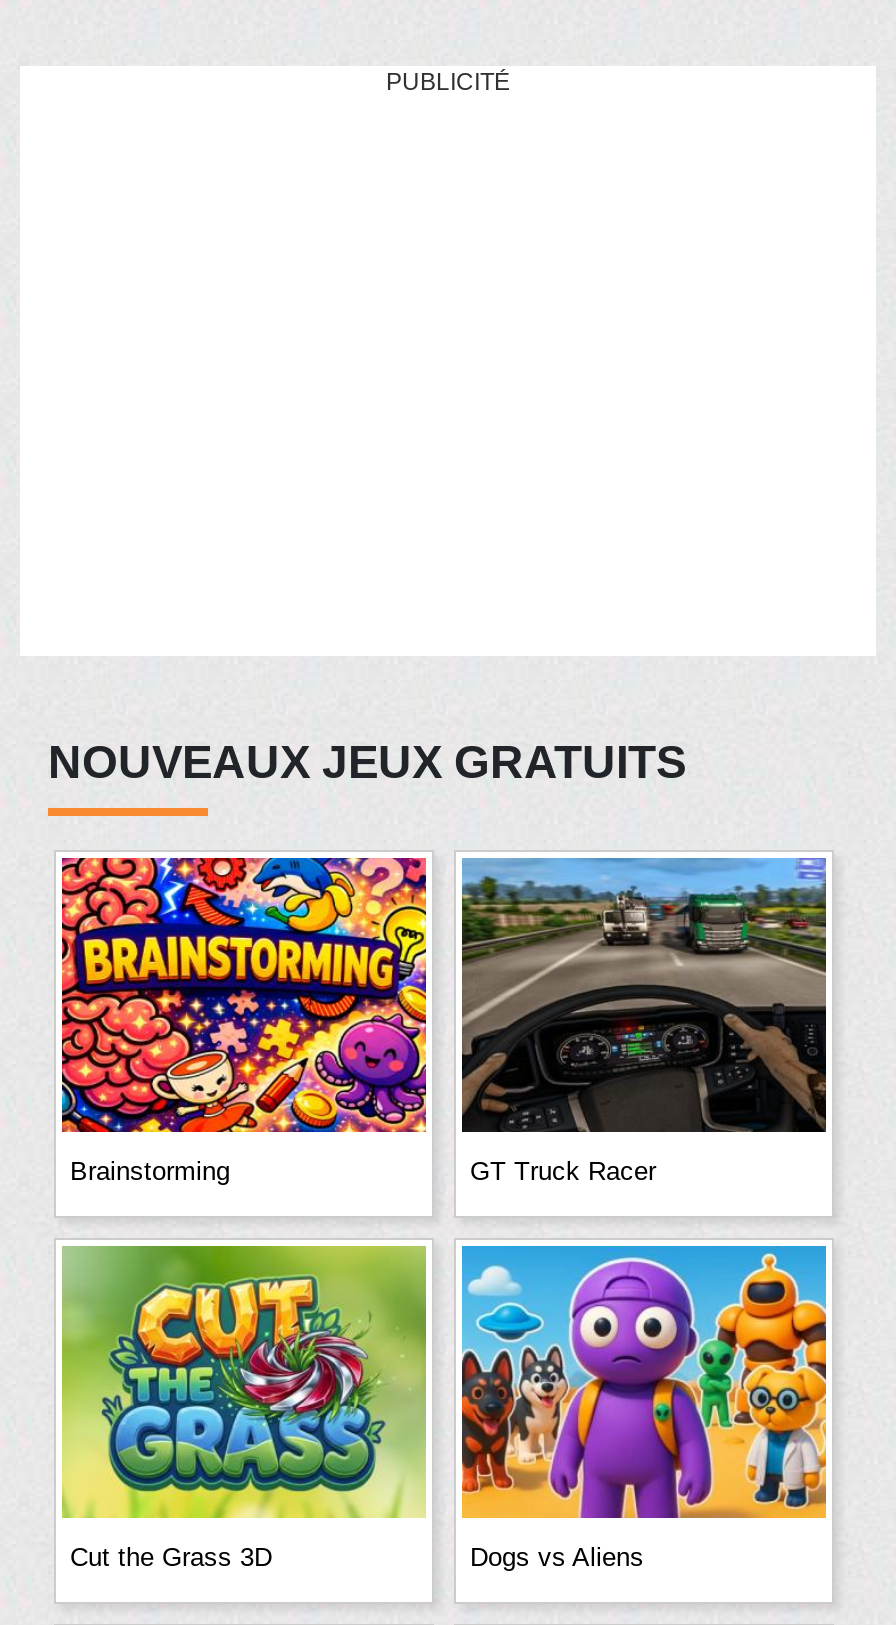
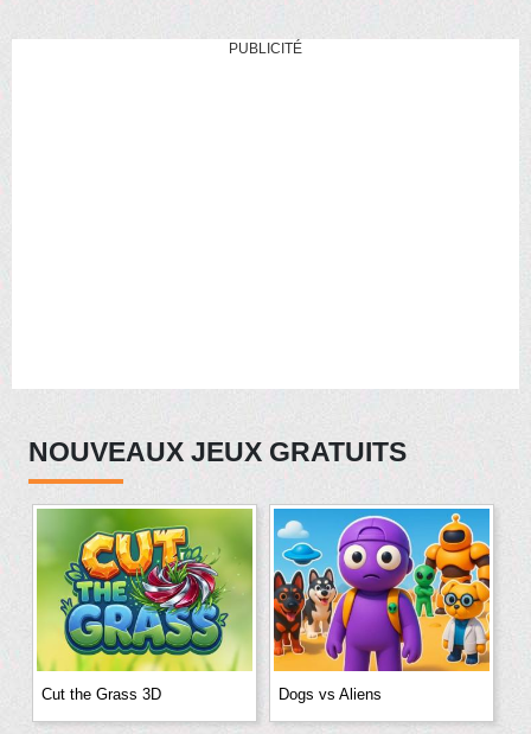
- [image]
- Brainstorming
- GT Truck Racer

- [image]
